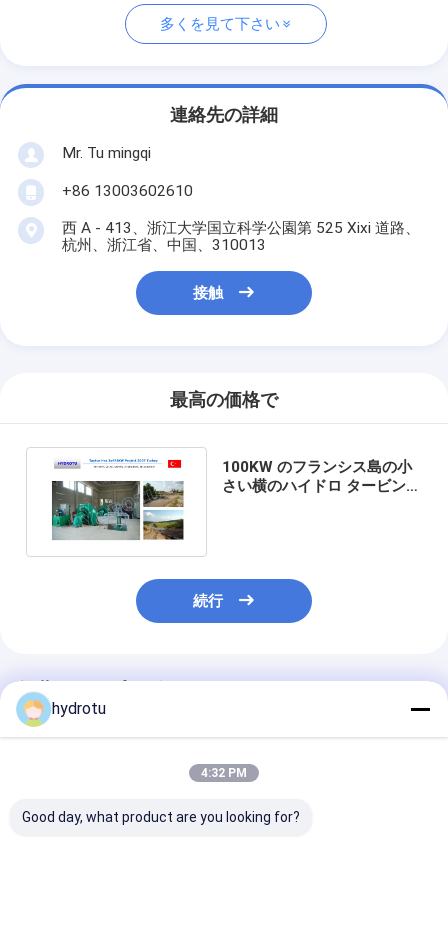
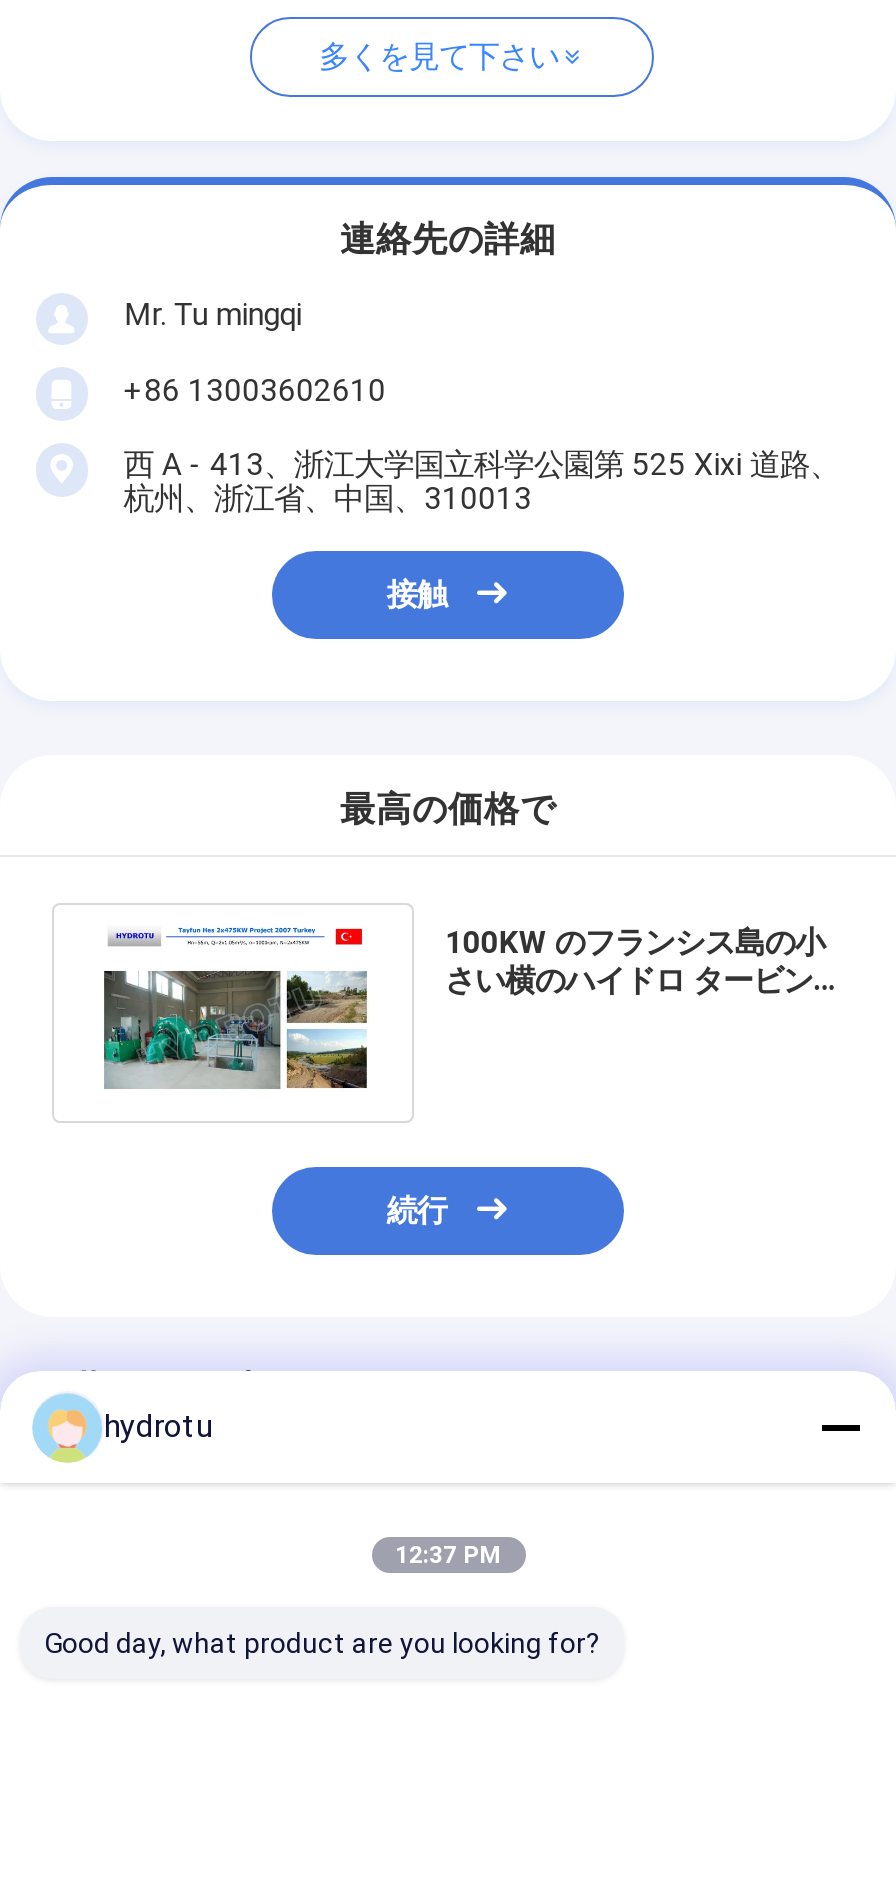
- 4:32 PM
+ 12:37 PM
